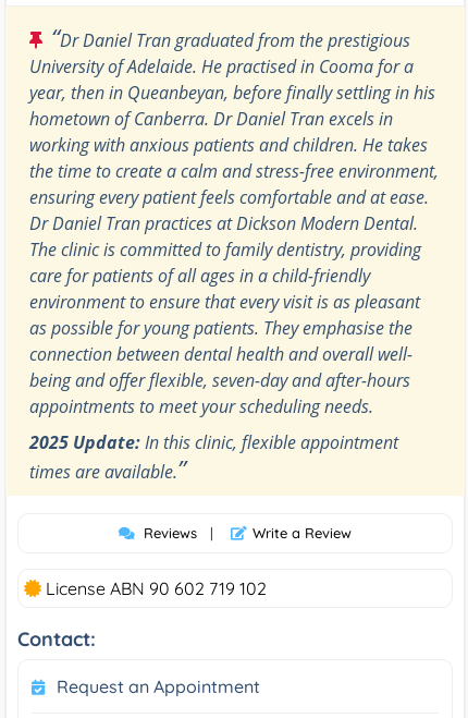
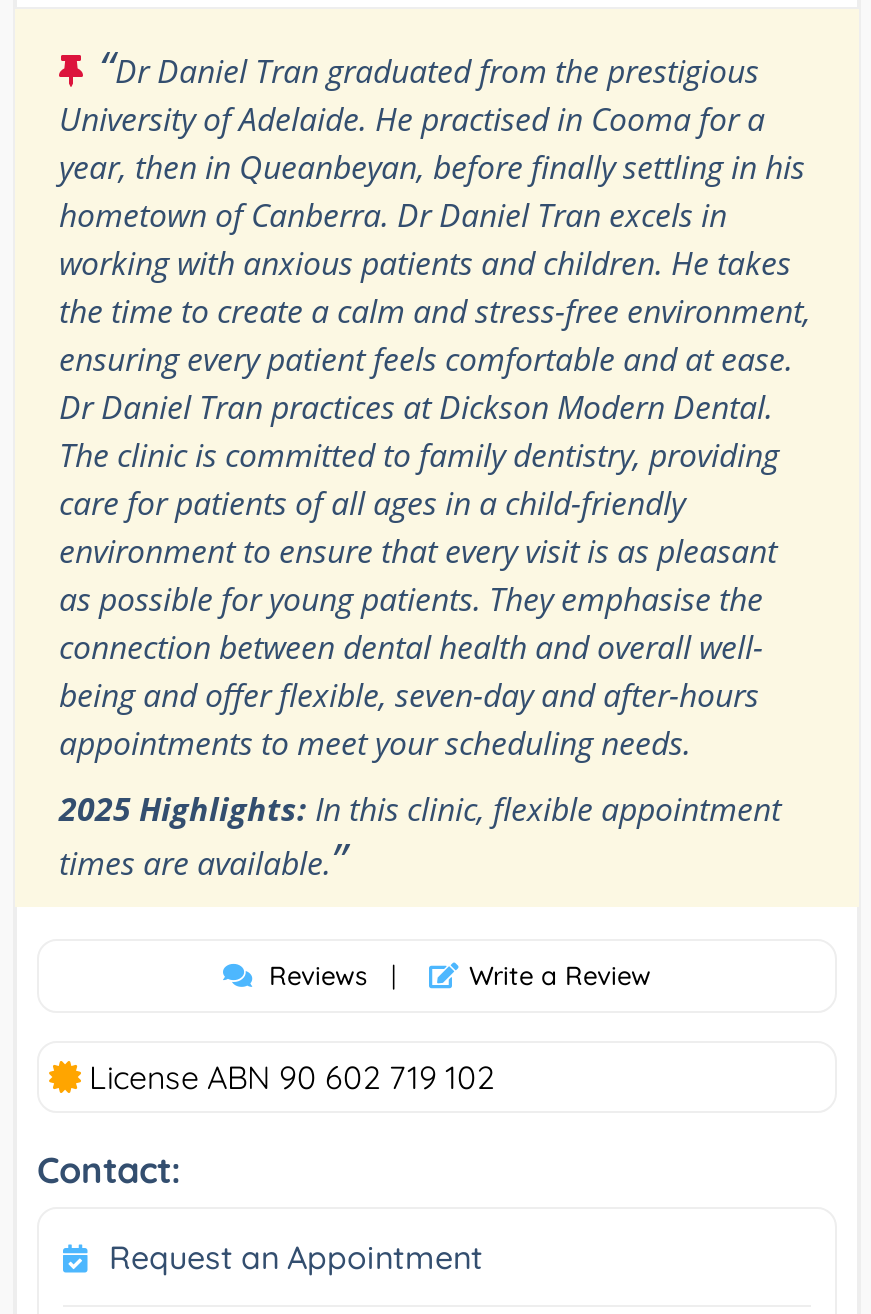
- 2025 Update: In this clinic, flexible appointment
+ 2025 Highlights: In this clinic, flexible appointment
